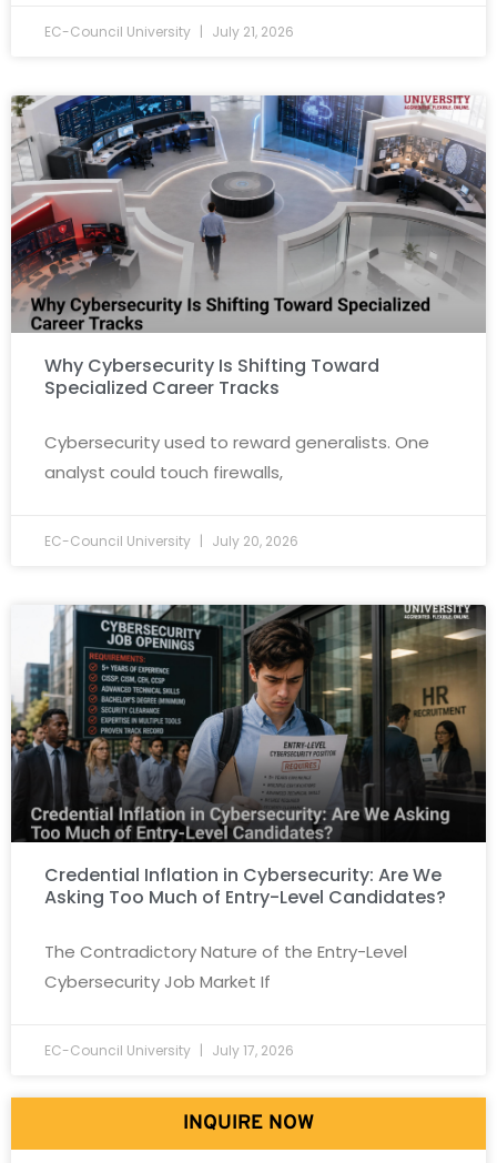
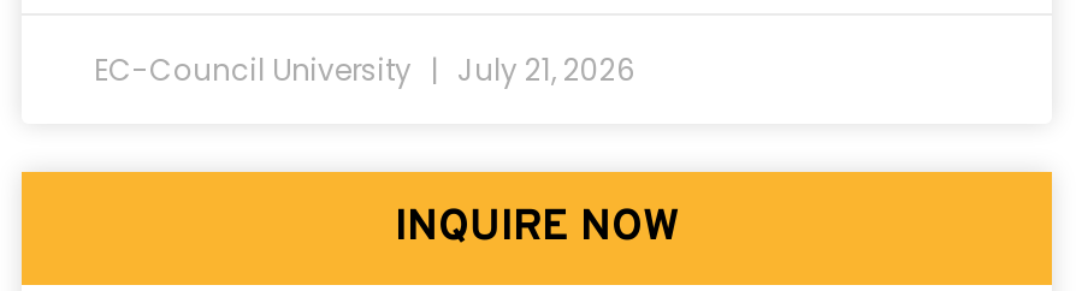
- [image]
- Why Cybersecurity Is Shifting Toward
- Specialized Career Tracks
- Cybersecurity used to reward generalists. One
- analyst could touch firewalls,
- EC-Council University
- July 20, 2026

- [image]
- Credential Inflation in Cybersecurity: Are We
- Asking Too Much of Entry-Level Candidates?
- The Contradictory Nature of the Entry-Level
- Cybersecurity Job Market If
- EC-Council University
- July 17, 2026
